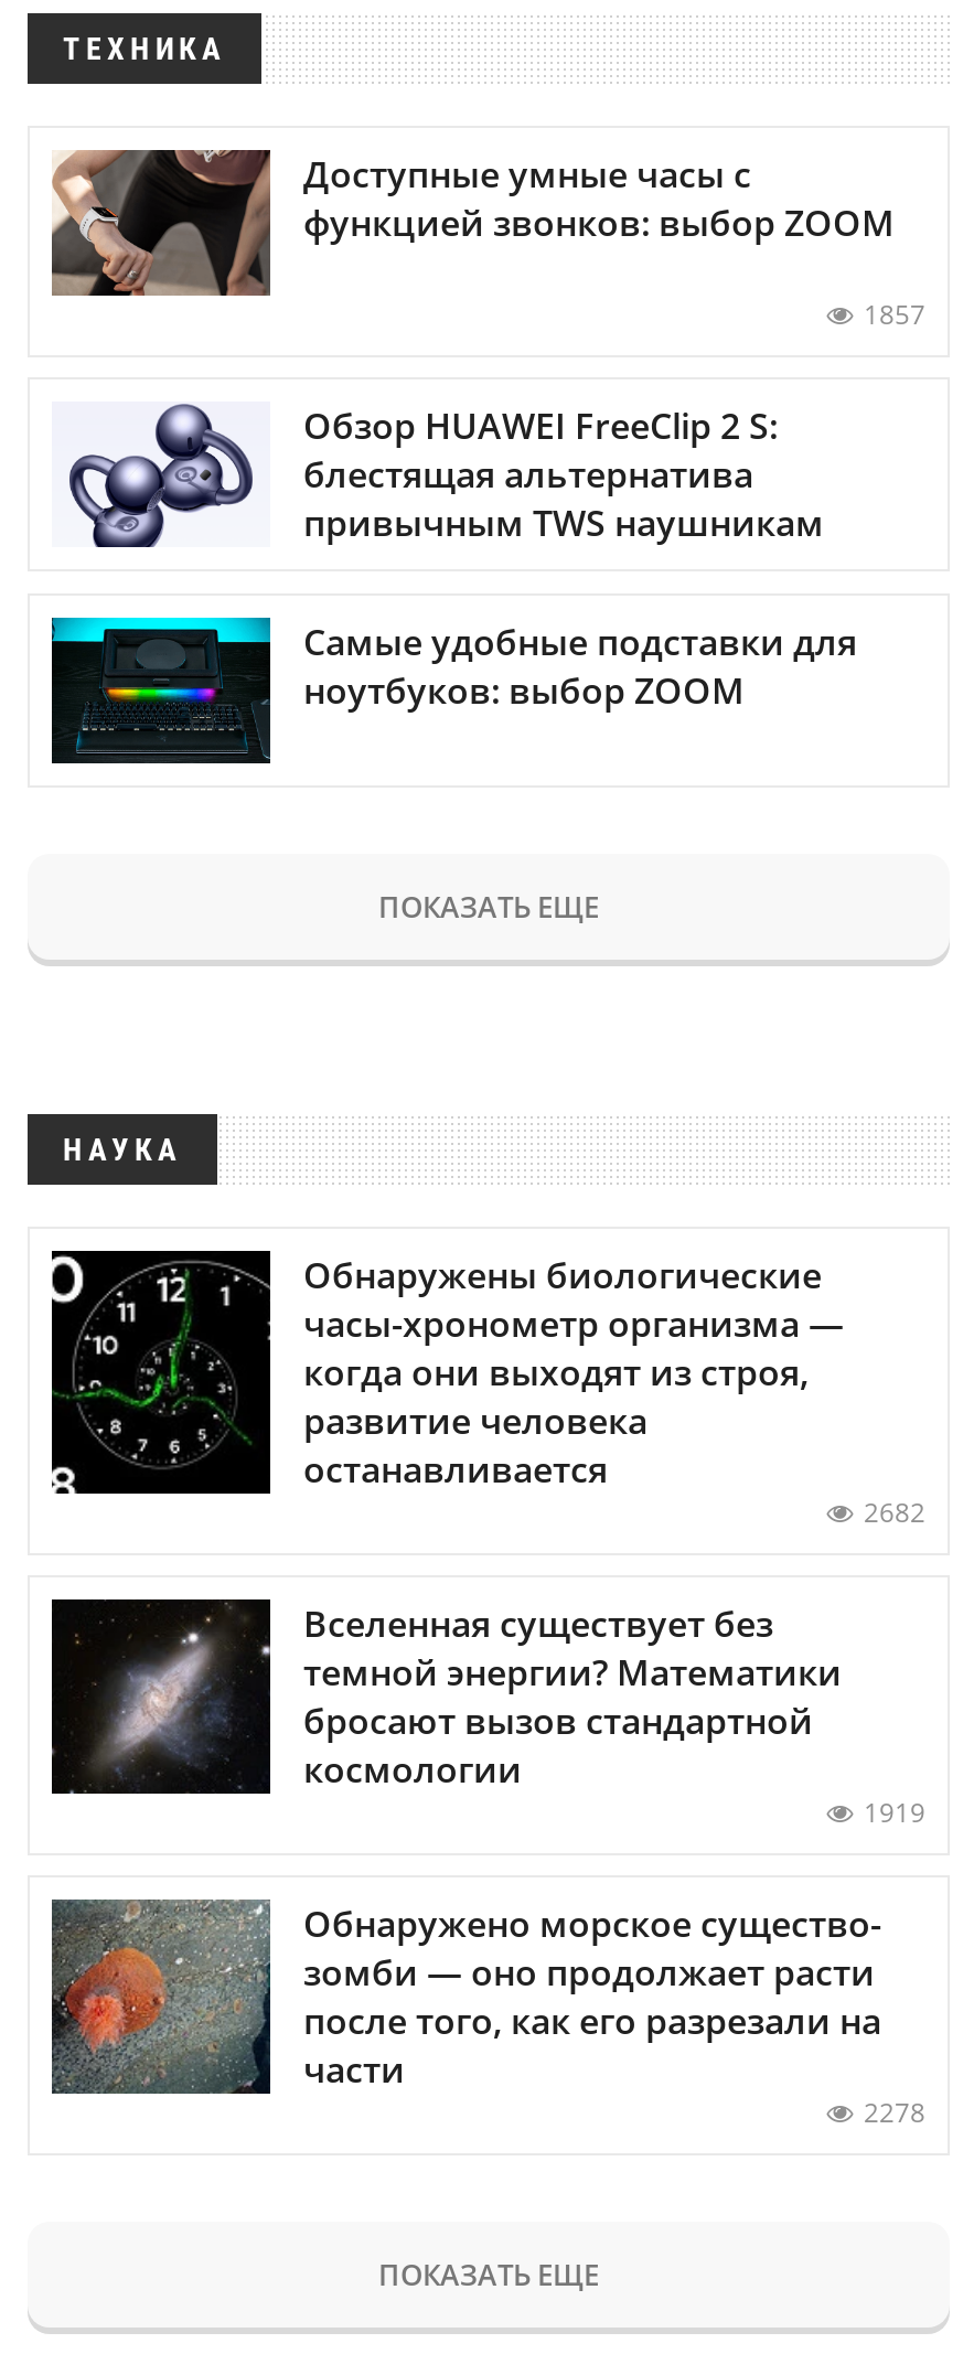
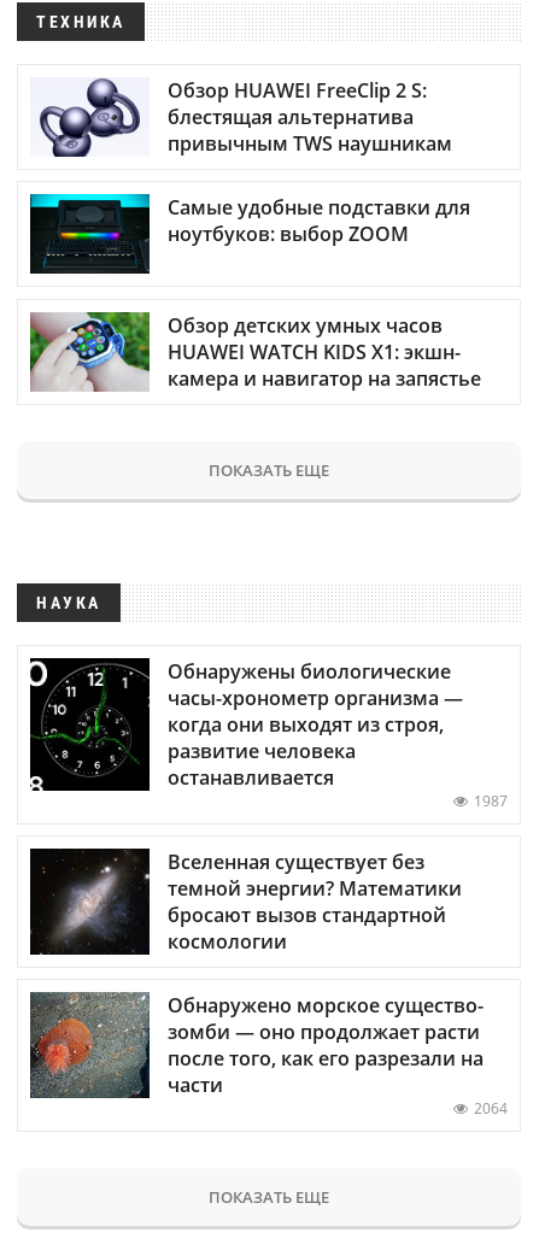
- [image]
- Доступные умные часы с
- функцией звонков: выбор ZOOM
- 1857

moved up: [image] | Обзор HUAWEI FreeClip 2 S: | блестящая альтернатива | привычным TWS наушникам | Самые удобные подставки для | ноутбуков: выбор ZOOM

+ [image]
+ Обзор детских умных часов
+ HUAWEI WATCH KIDS X1: экшн-
+ камера и навигатор на запястье

- 2682
+ 1987

- 1919

- 2278
+ 2064
